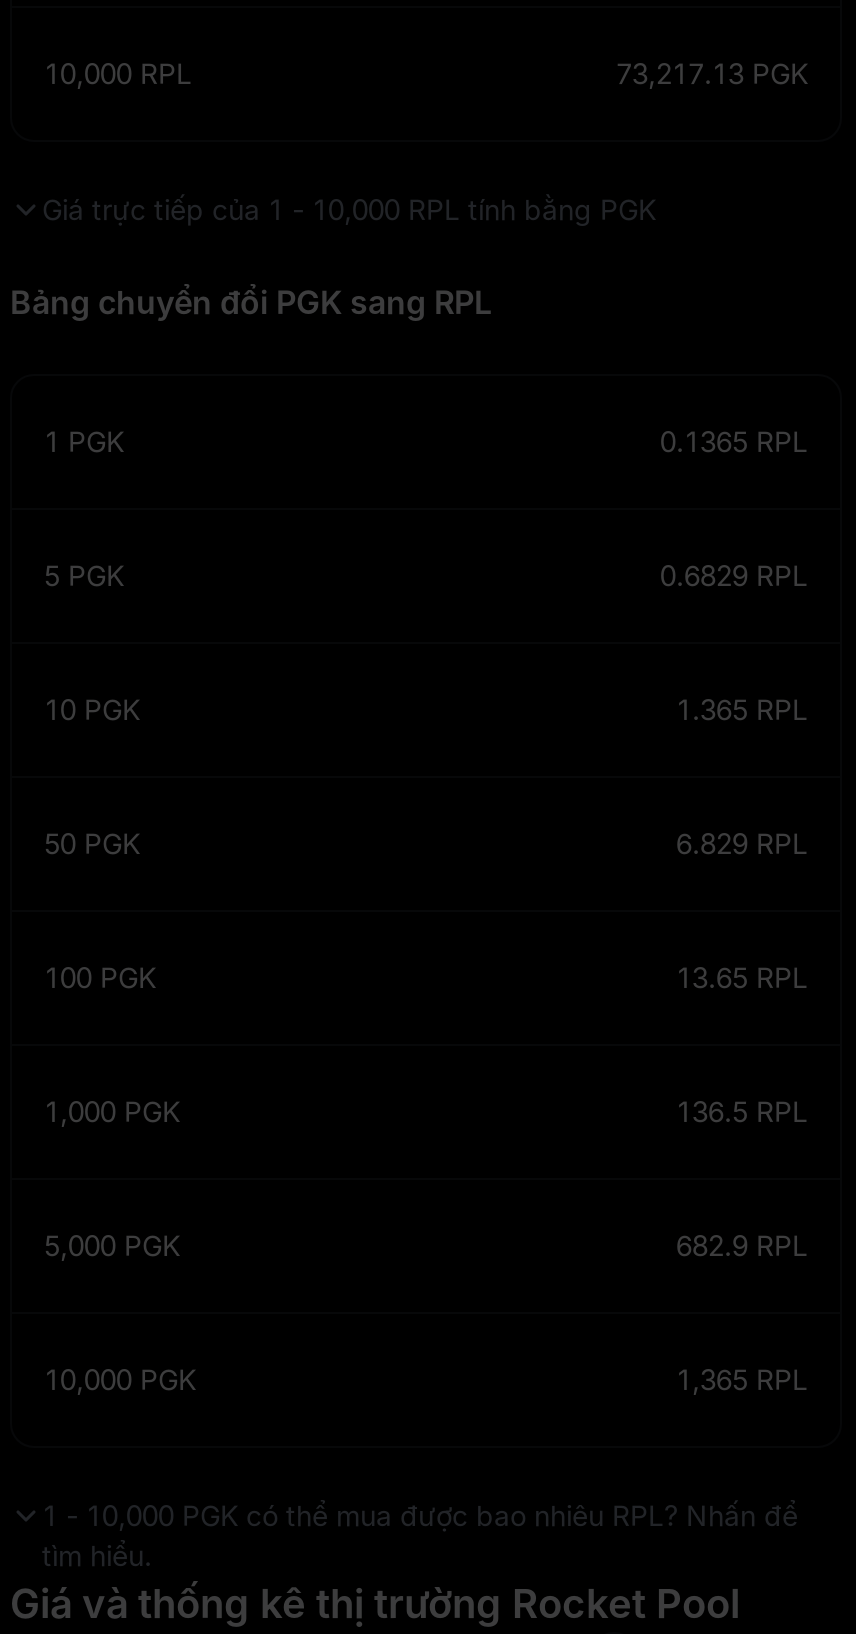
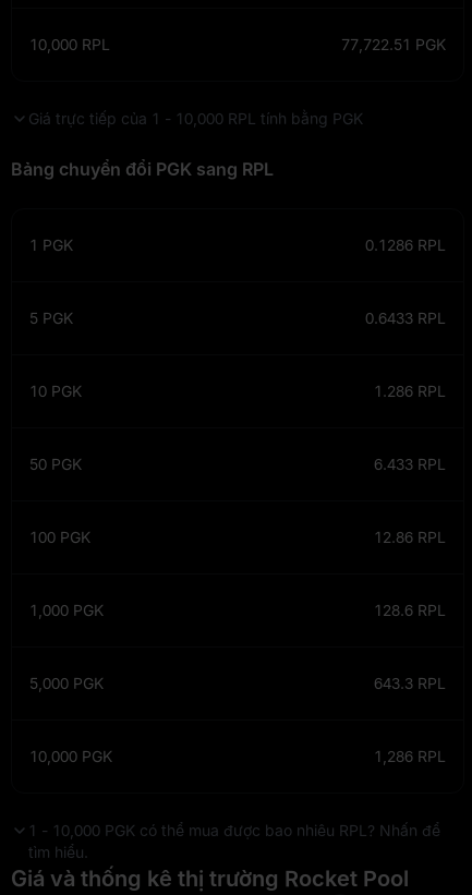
- 73,217.13 PGK
+ 77,722.51 PGK

- 0.1365 RPL
+ 0.1286 RPL

- 0.6829 RPL
+ 0.6433 RPL

- 1.365 RPL
+ 1.286 RPL

- 6.829 RPL
+ 6.433 RPL

- 13.65 RPL
+ 12.86 RPL

- 136.5 RPL
+ 128.6 RPL

- 682.9 RPL
+ 643.3 RPL

- 1,365 RPL
+ 1,286 RPL
